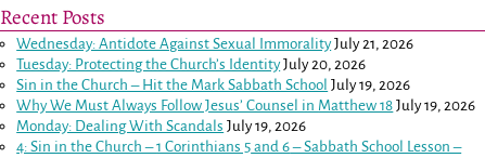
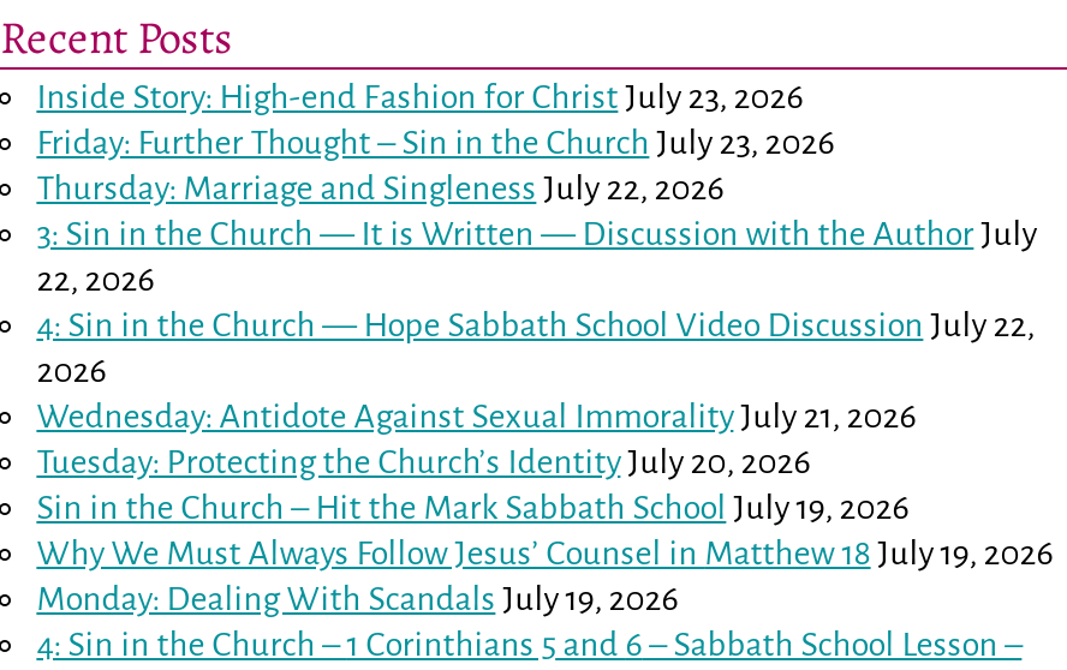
+ Inside Story: High-end Fashion for Christ July 23, 2026
+ Friday: Further Thought – Sin in the Church July 23, 2026
+ Thursday: Marriage and Singleness July 22, 2026
+ 3: Sin in the Church — It is Written — Discussion with the Author July
+ 22, 2026
+ 4: Sin in the Church — Hope Sabbath School Video Discussion July 22,
+ 2026
